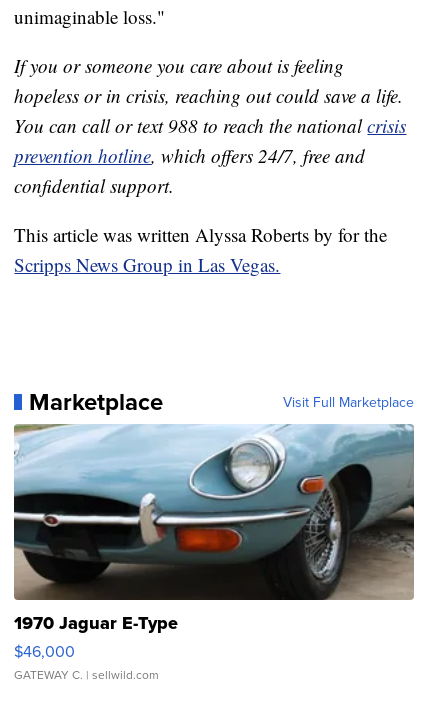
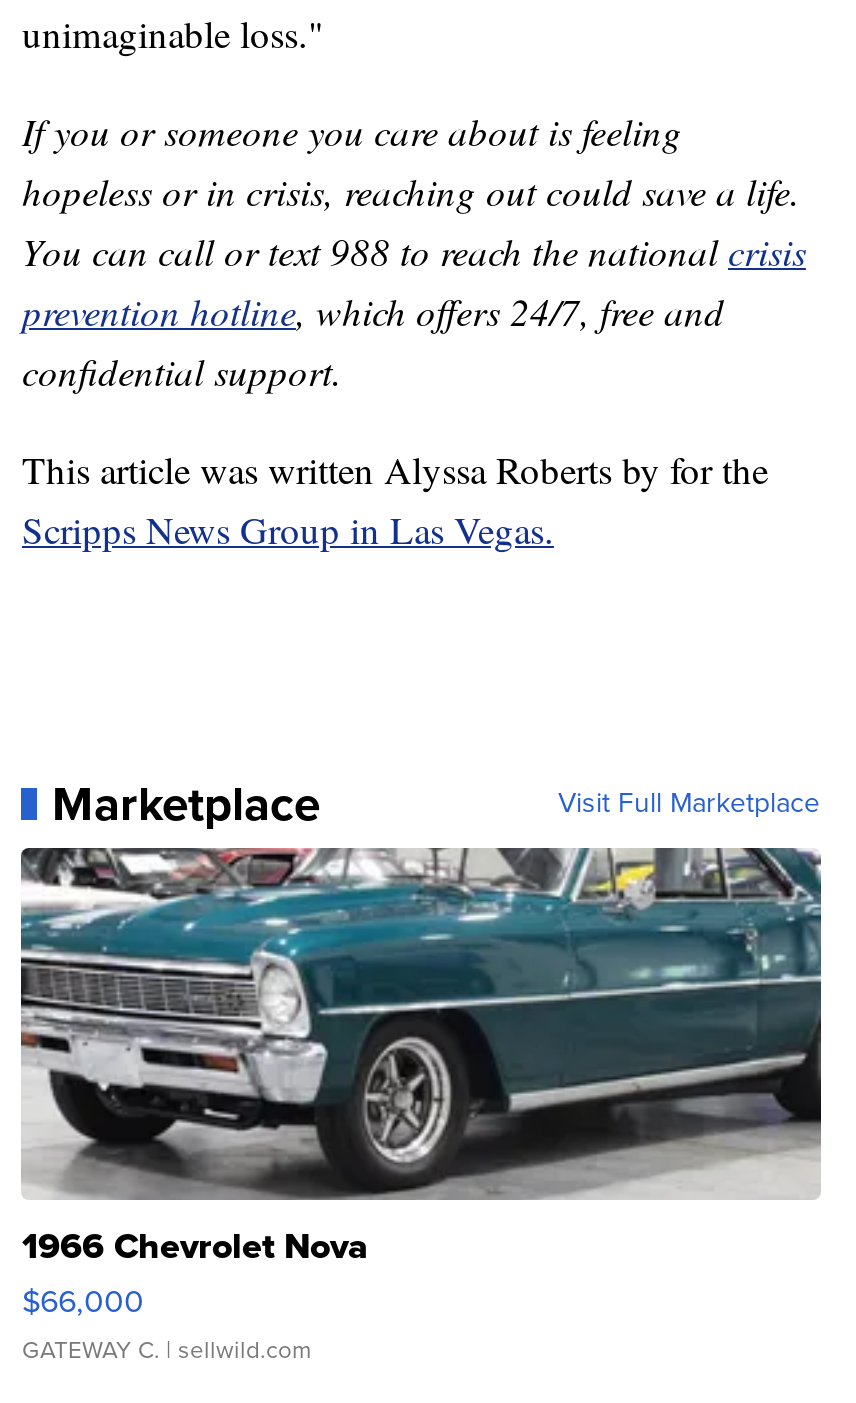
- [image]
- 1970 Jaguar E-Type
- $46,000
+ [image]
+ 1966 Chevrolet Nova
+ $66,000
